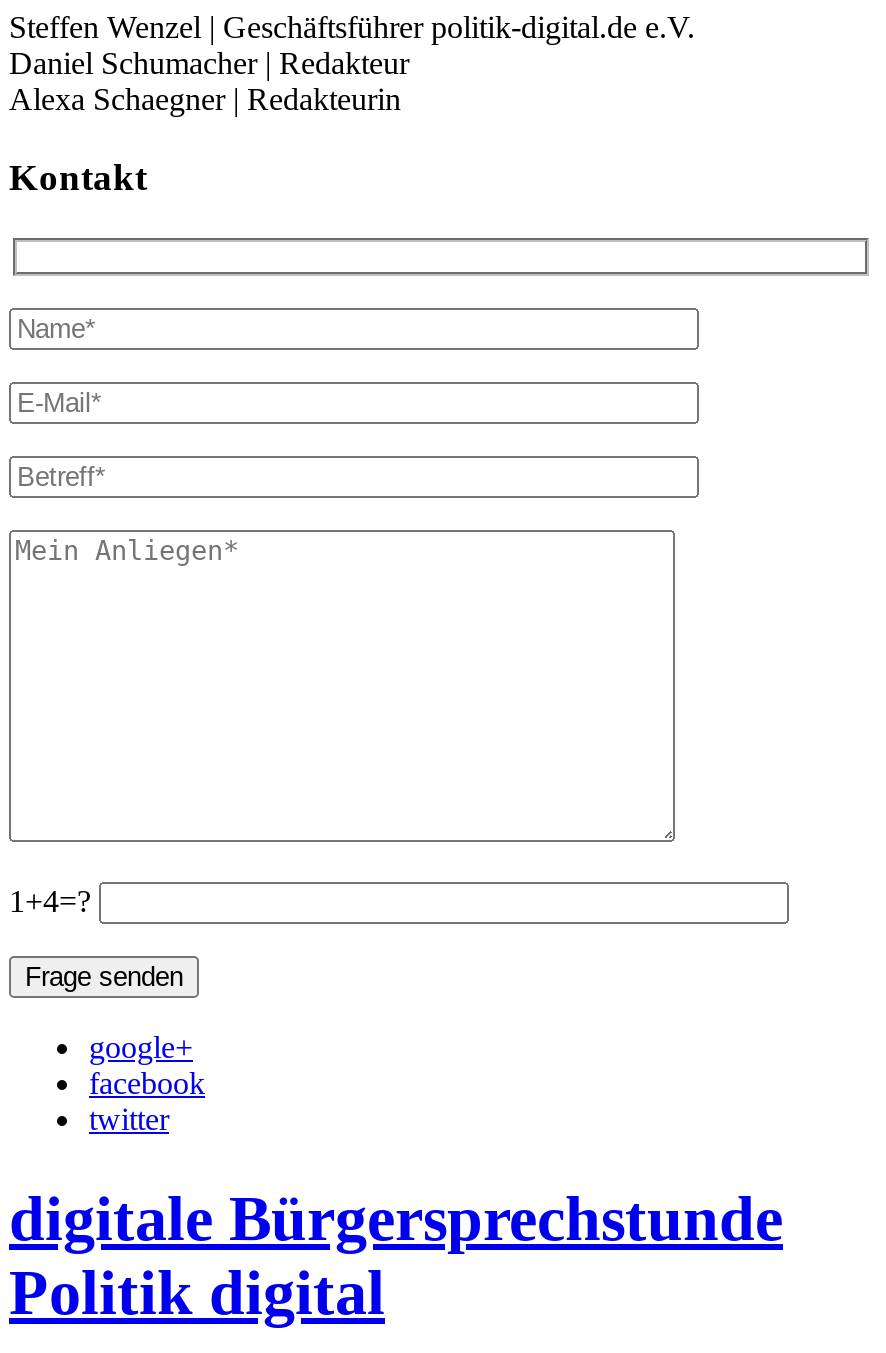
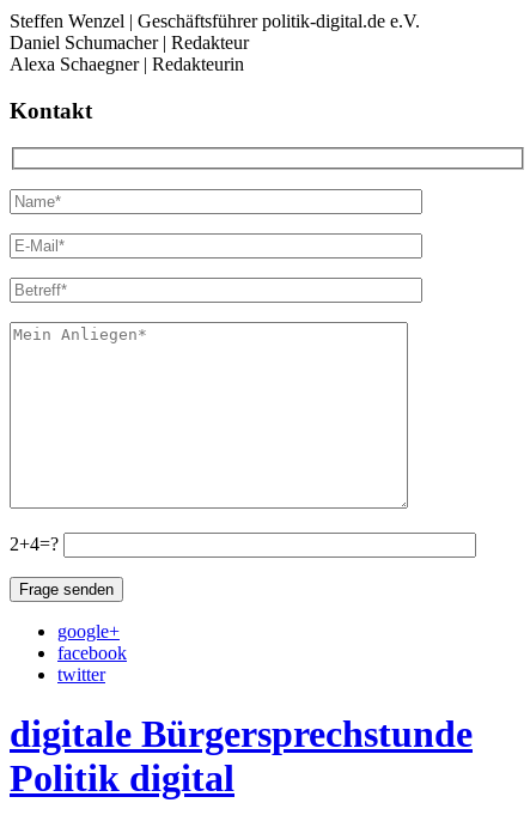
- 1+4=?
+ 2+4=?
